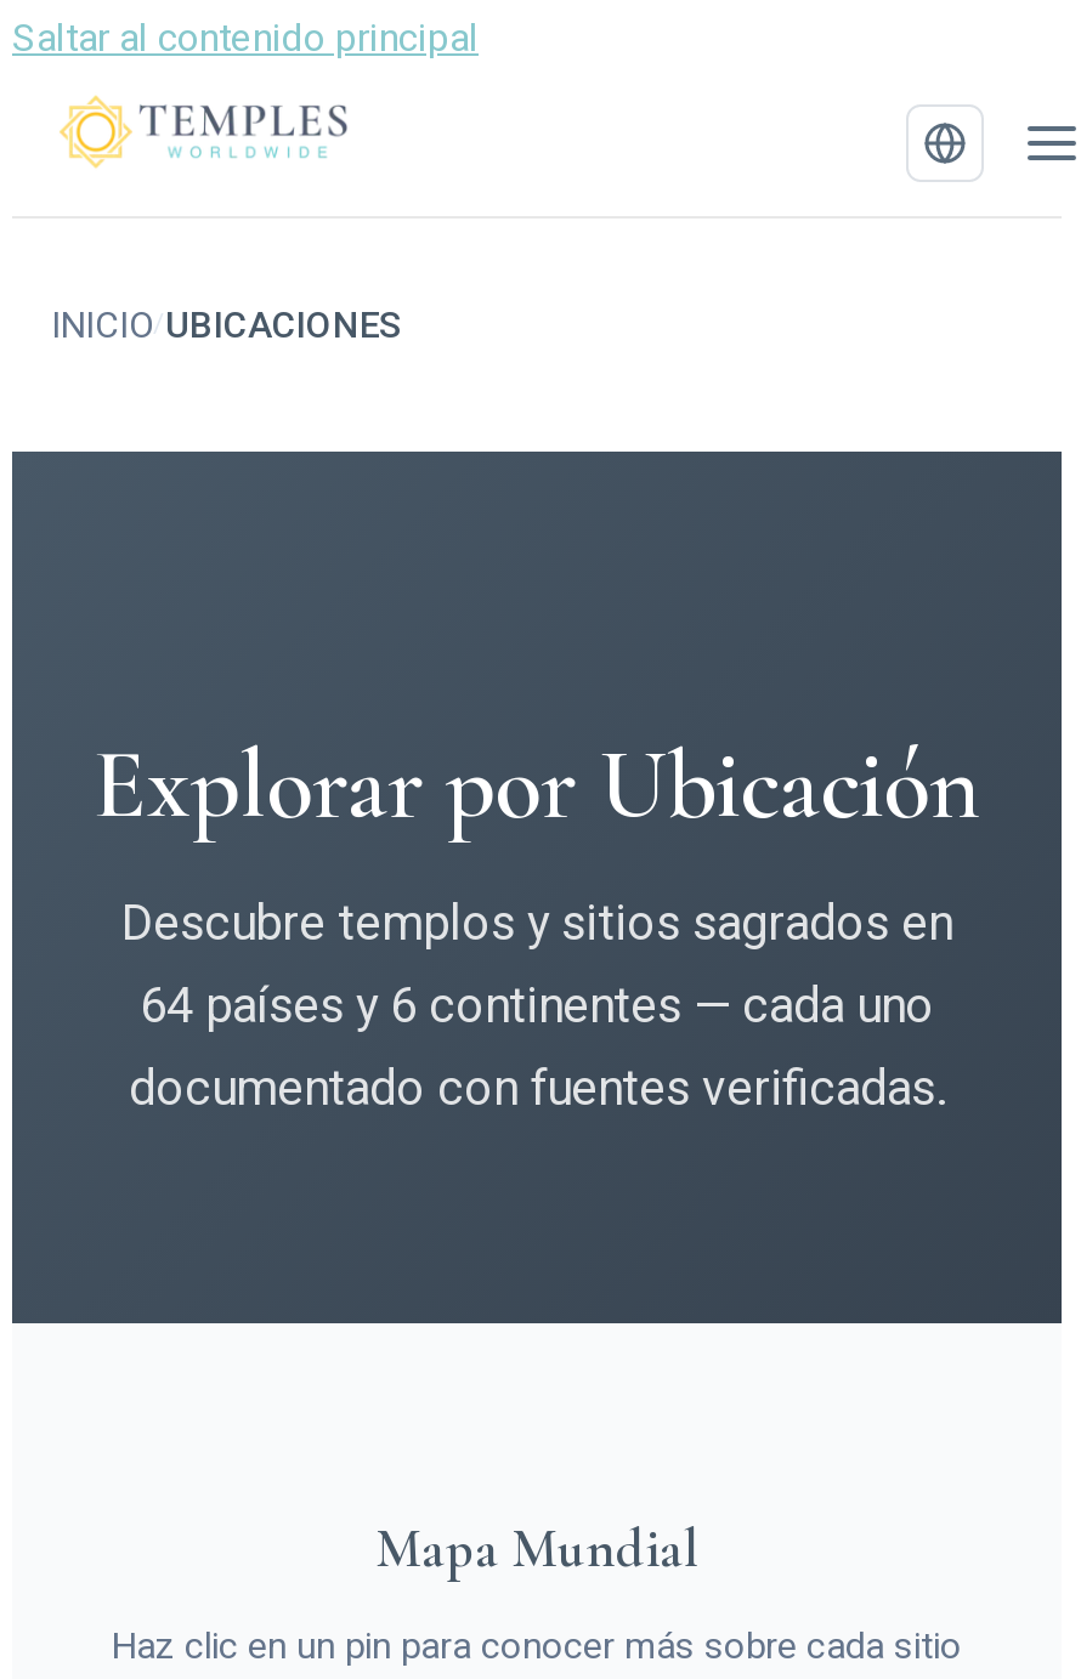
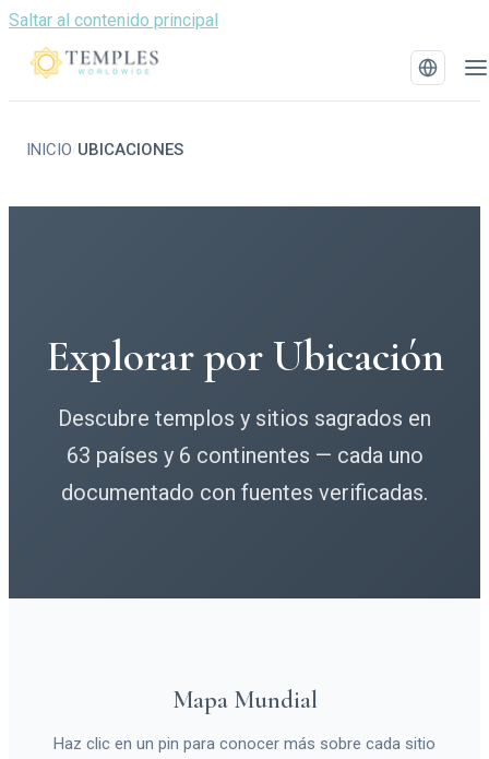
- 64 países y 6 continentes — cada uno
+ 63 países y 6 continentes — cada uno
